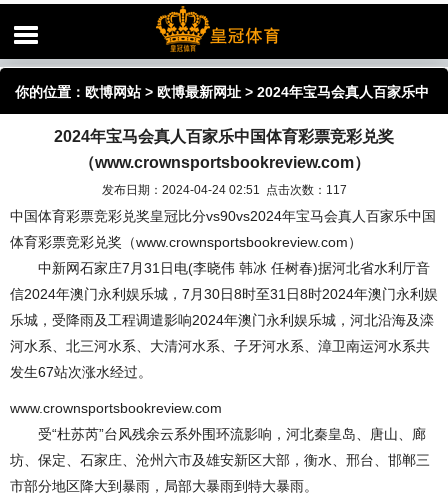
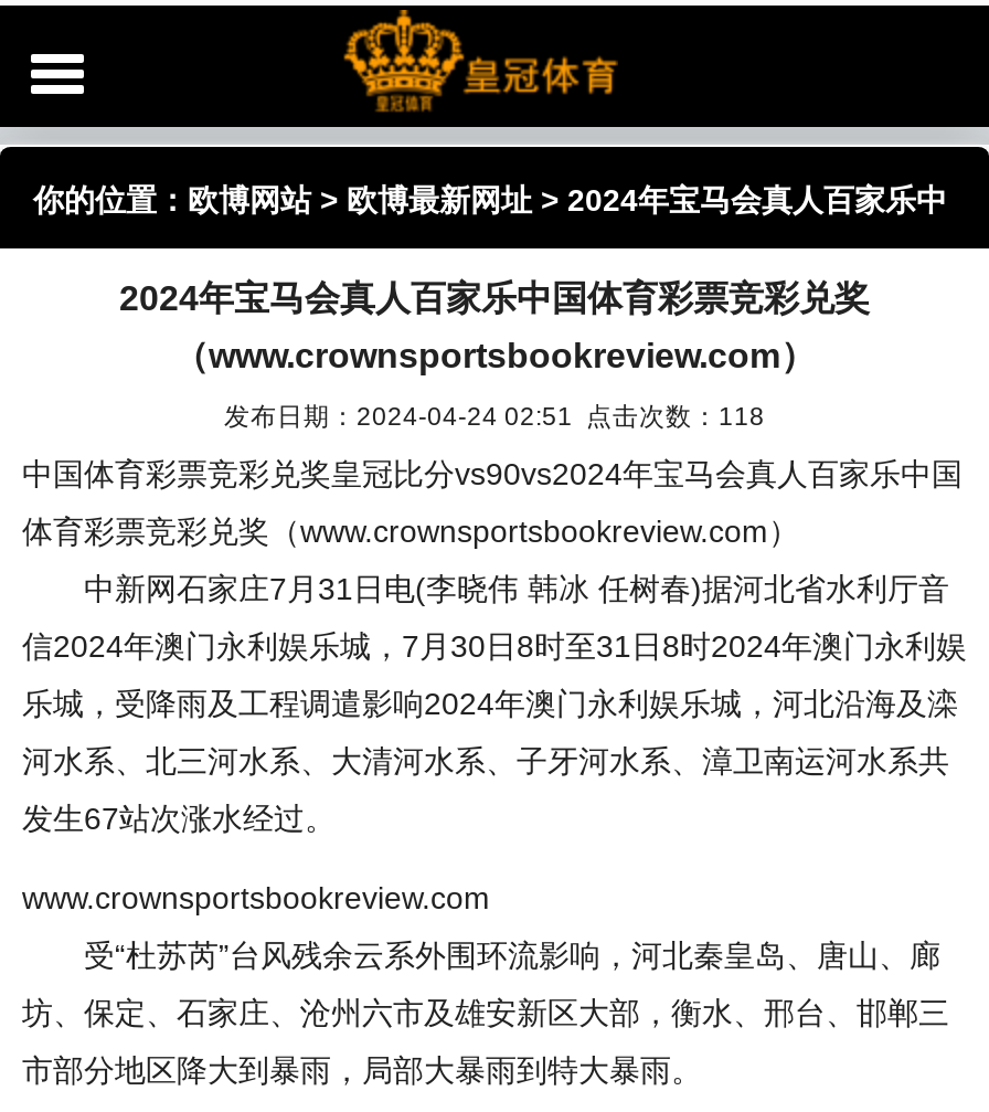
- 发布日期：2024-04-24 02:51 点击次数：117
+ 发布日期：2024-04-24 02:51 点击次数：118
